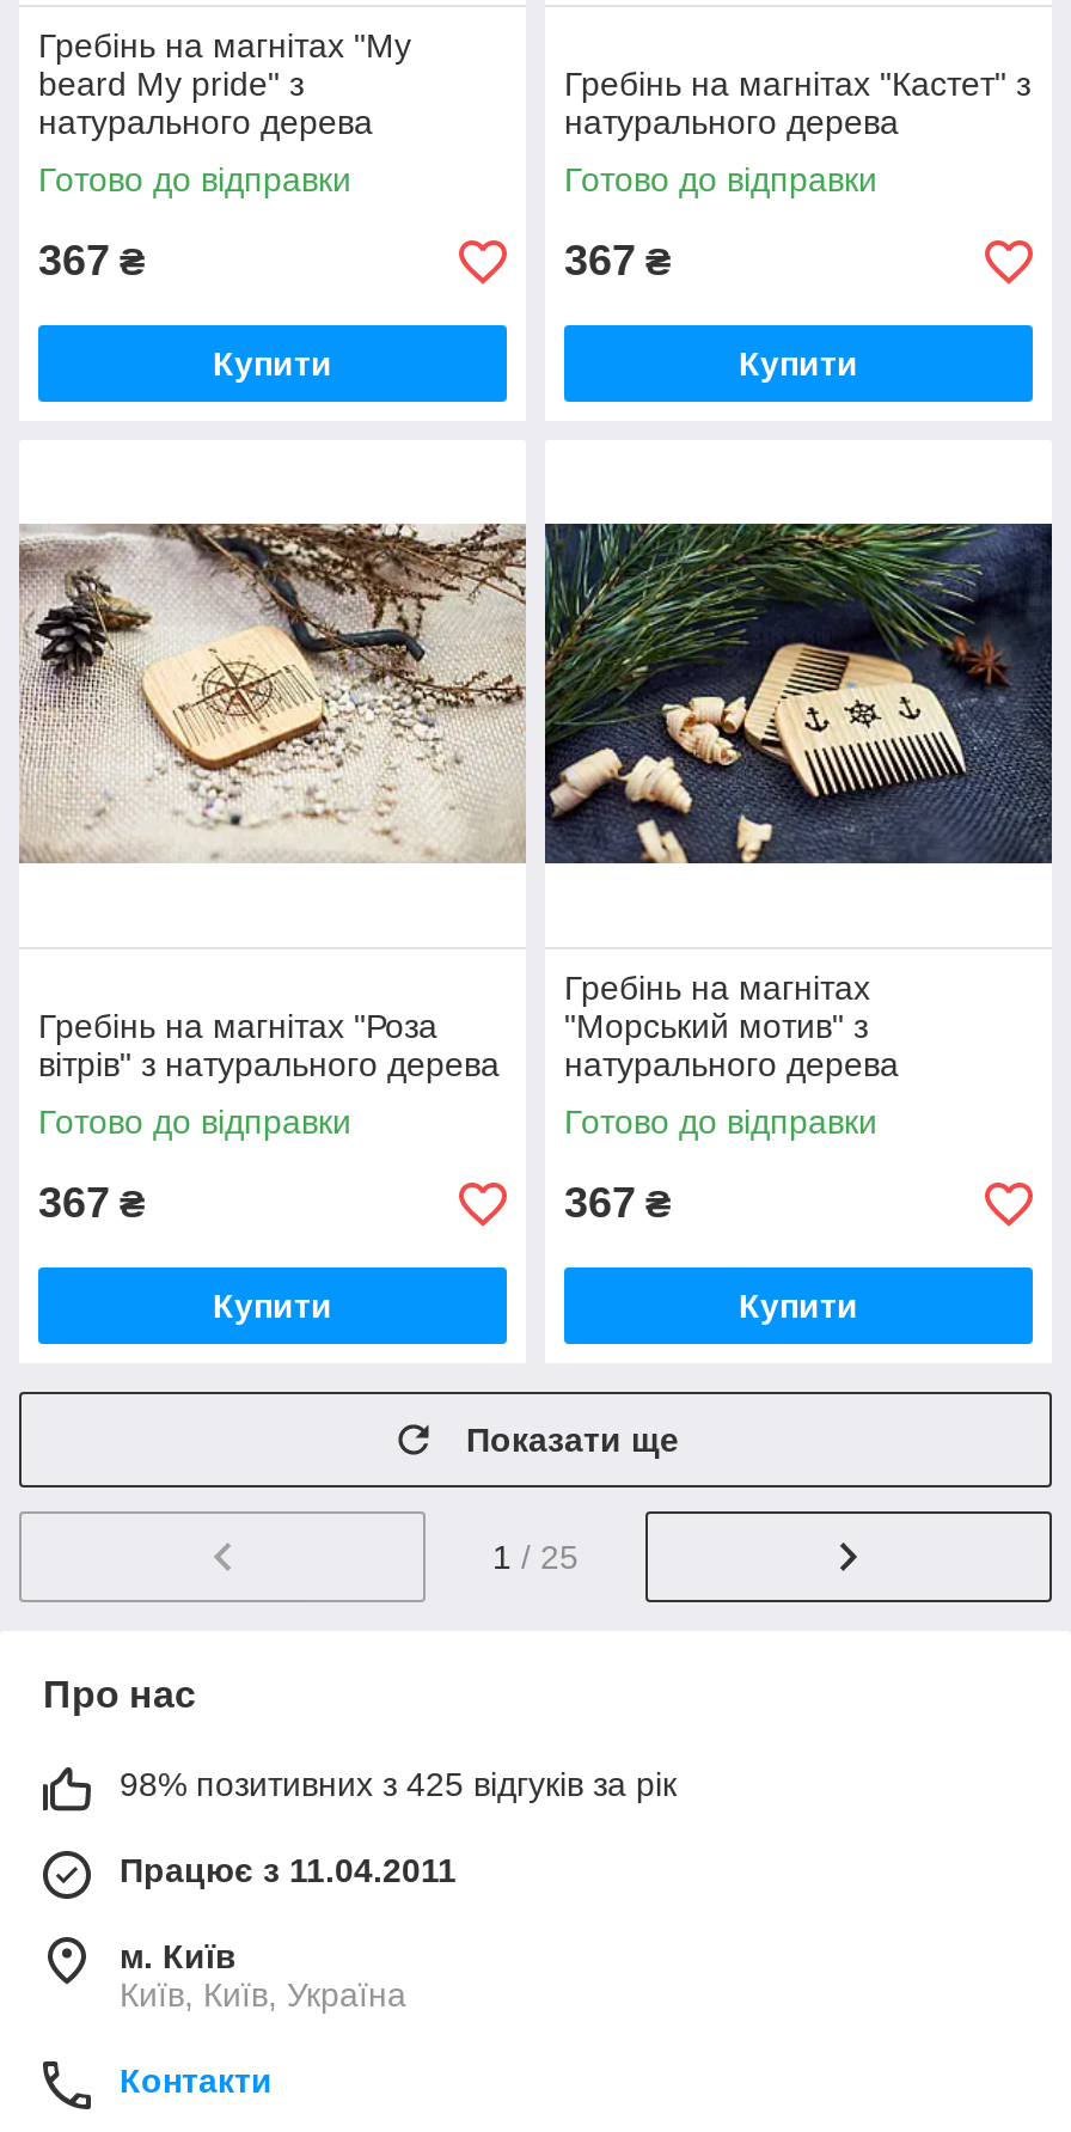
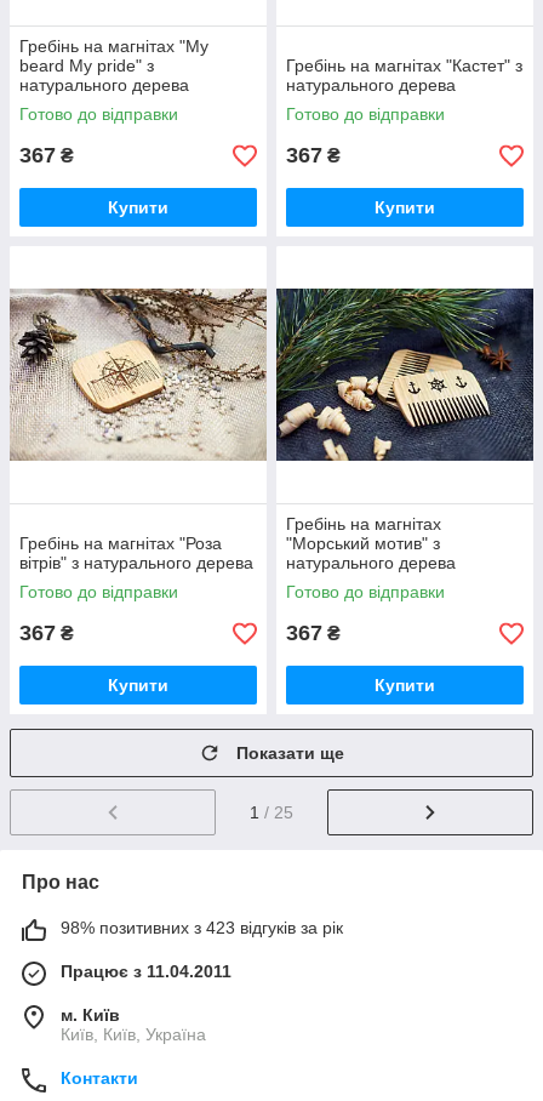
- 98% позитивних з 425 відгуків за рік
+ 98% позитивних з 423 відгуків за рік
